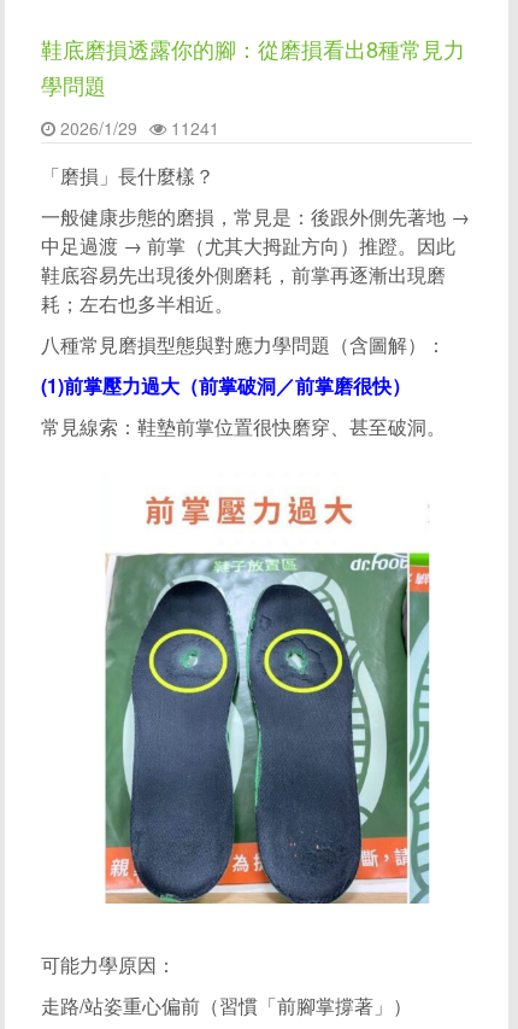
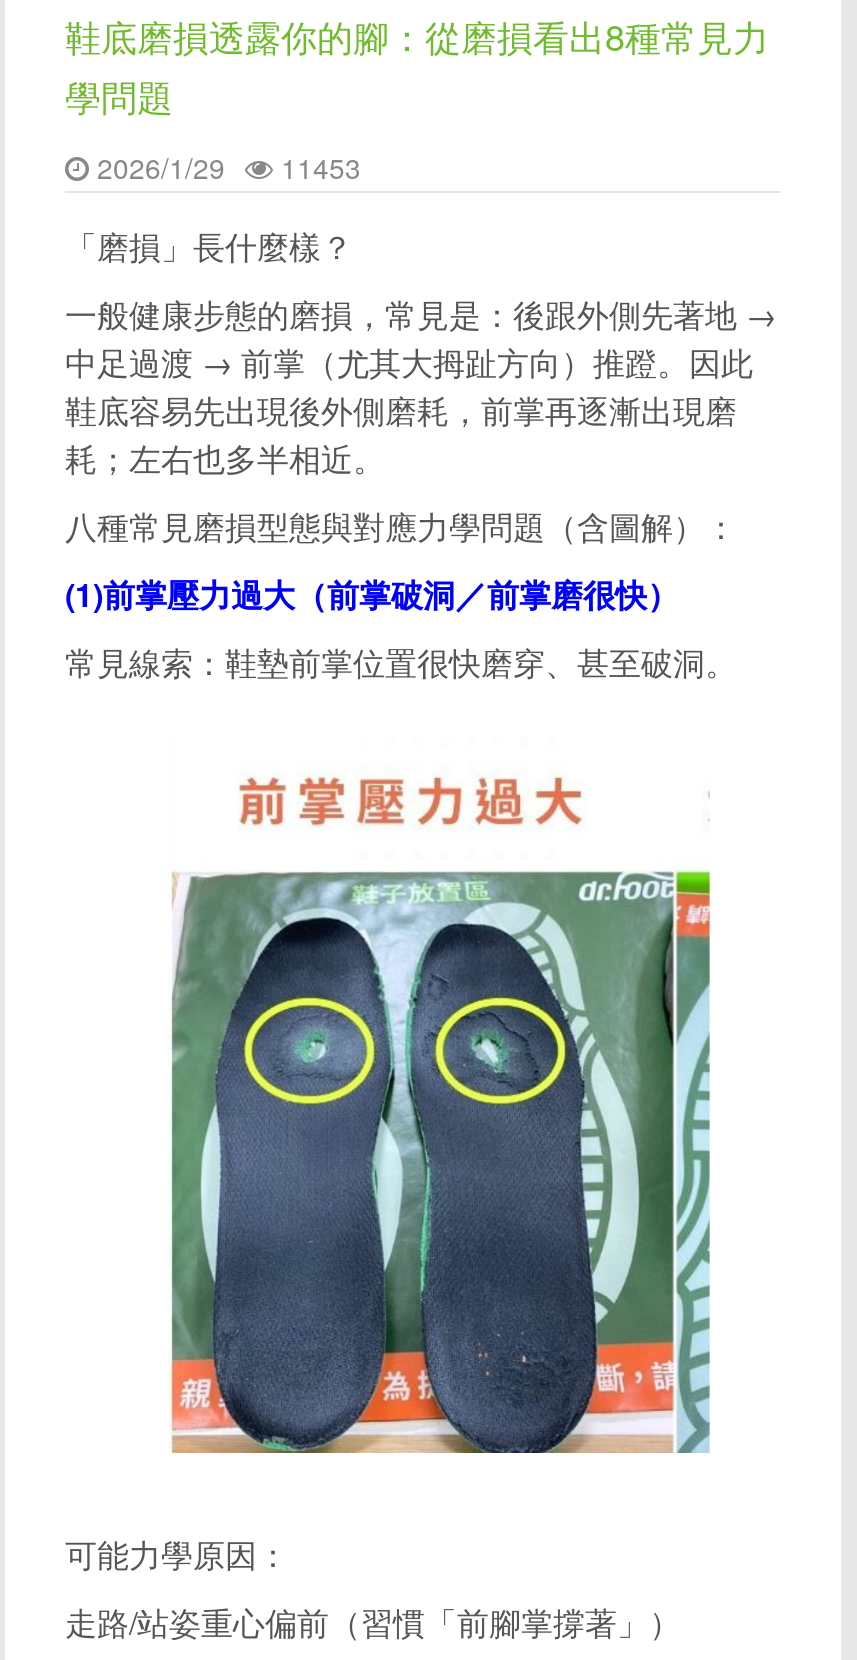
- 2026/1/29 11241
+ 2026/1/29 11453
